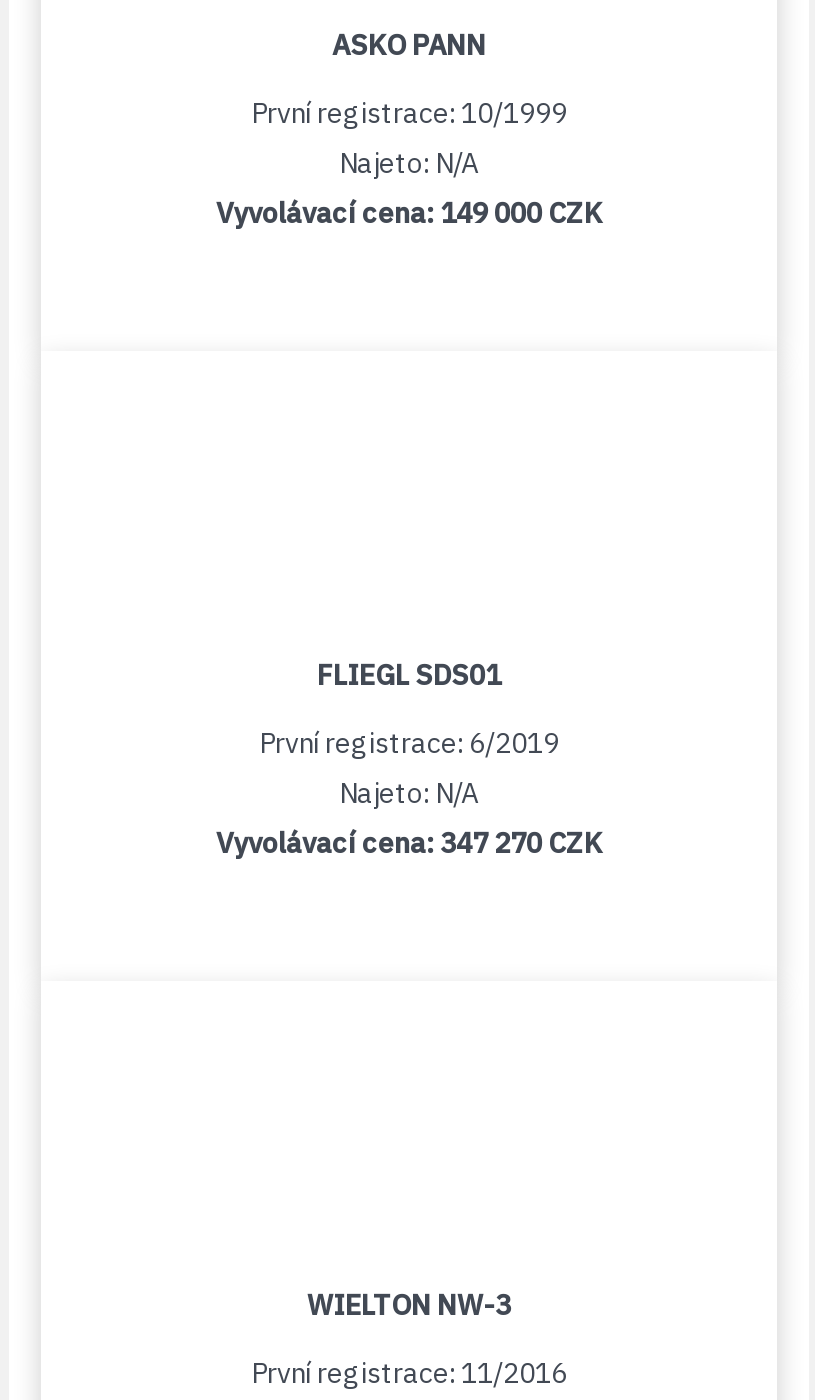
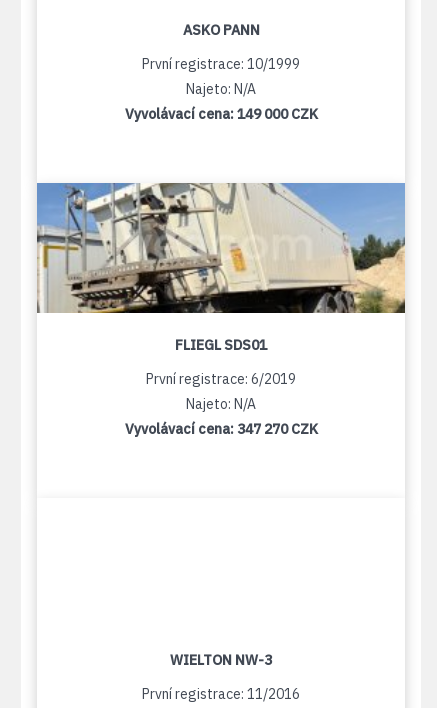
+ [image]
